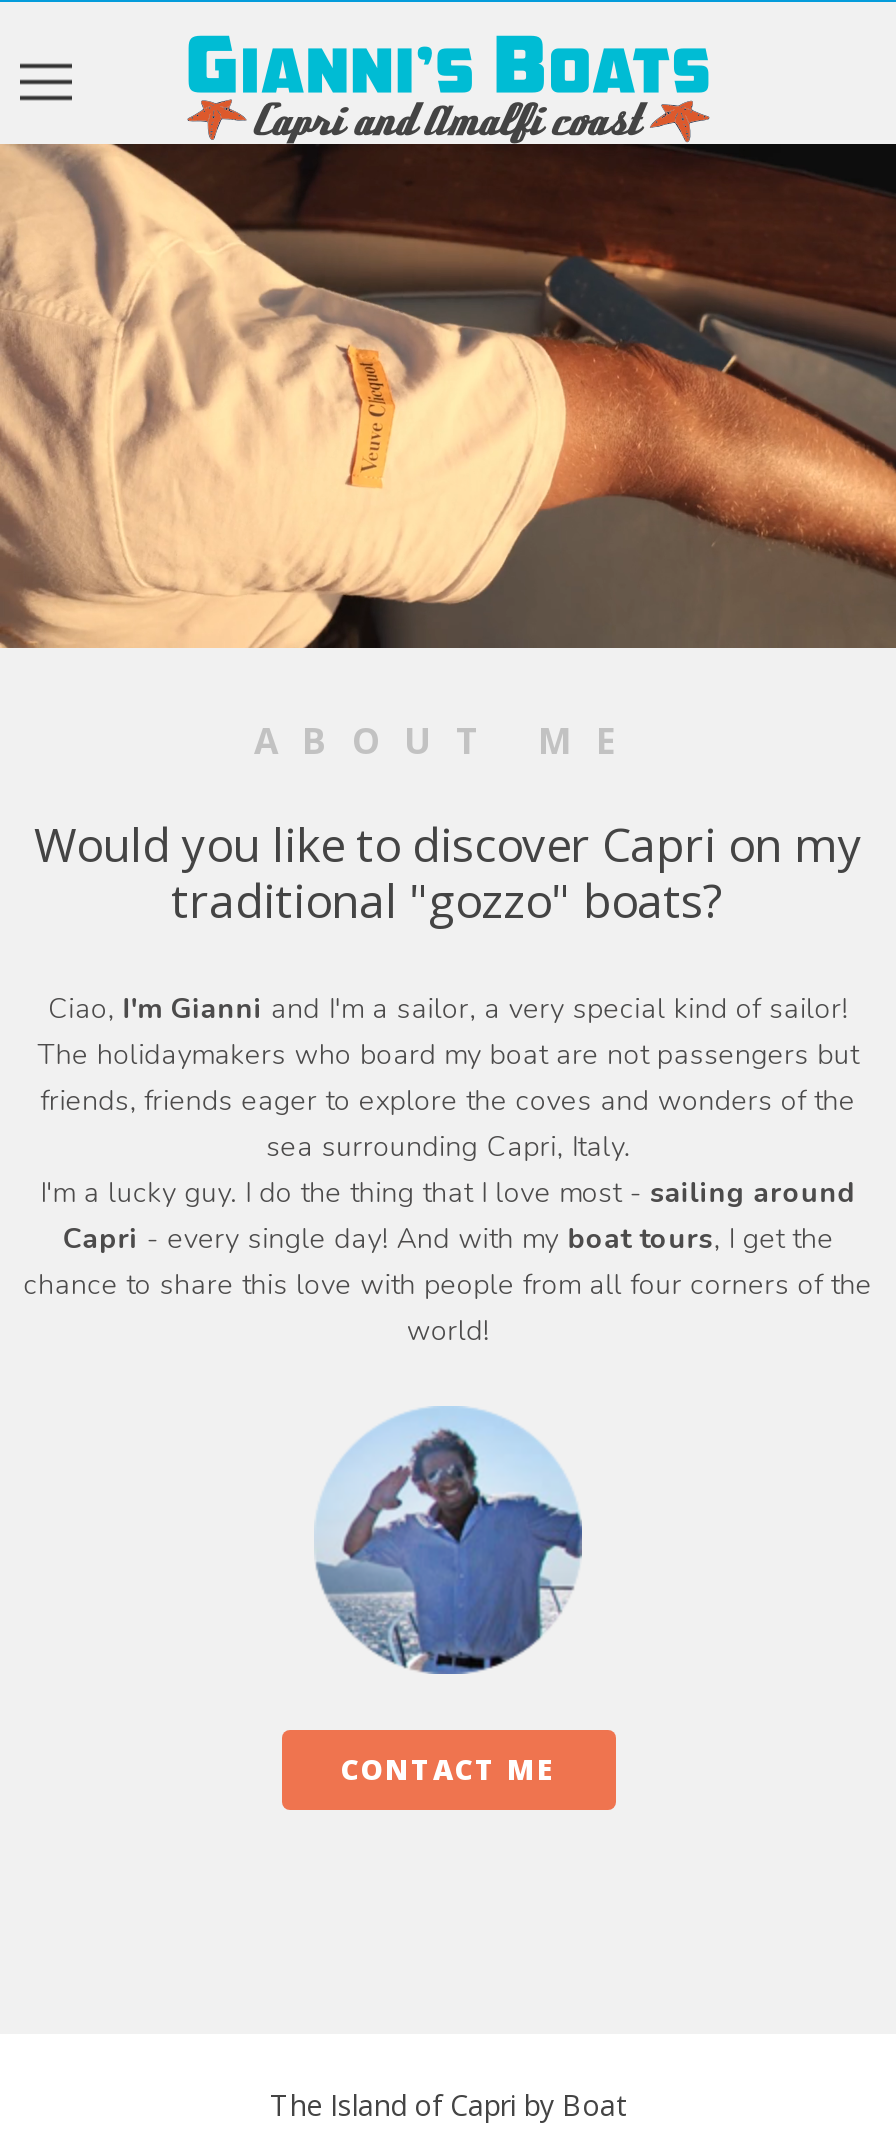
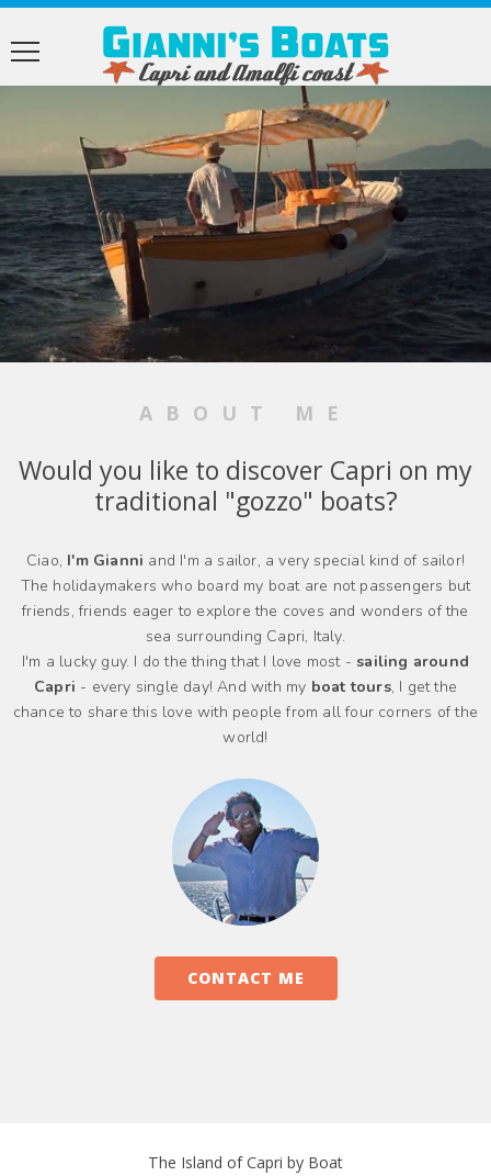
- [image]
+ [image]
